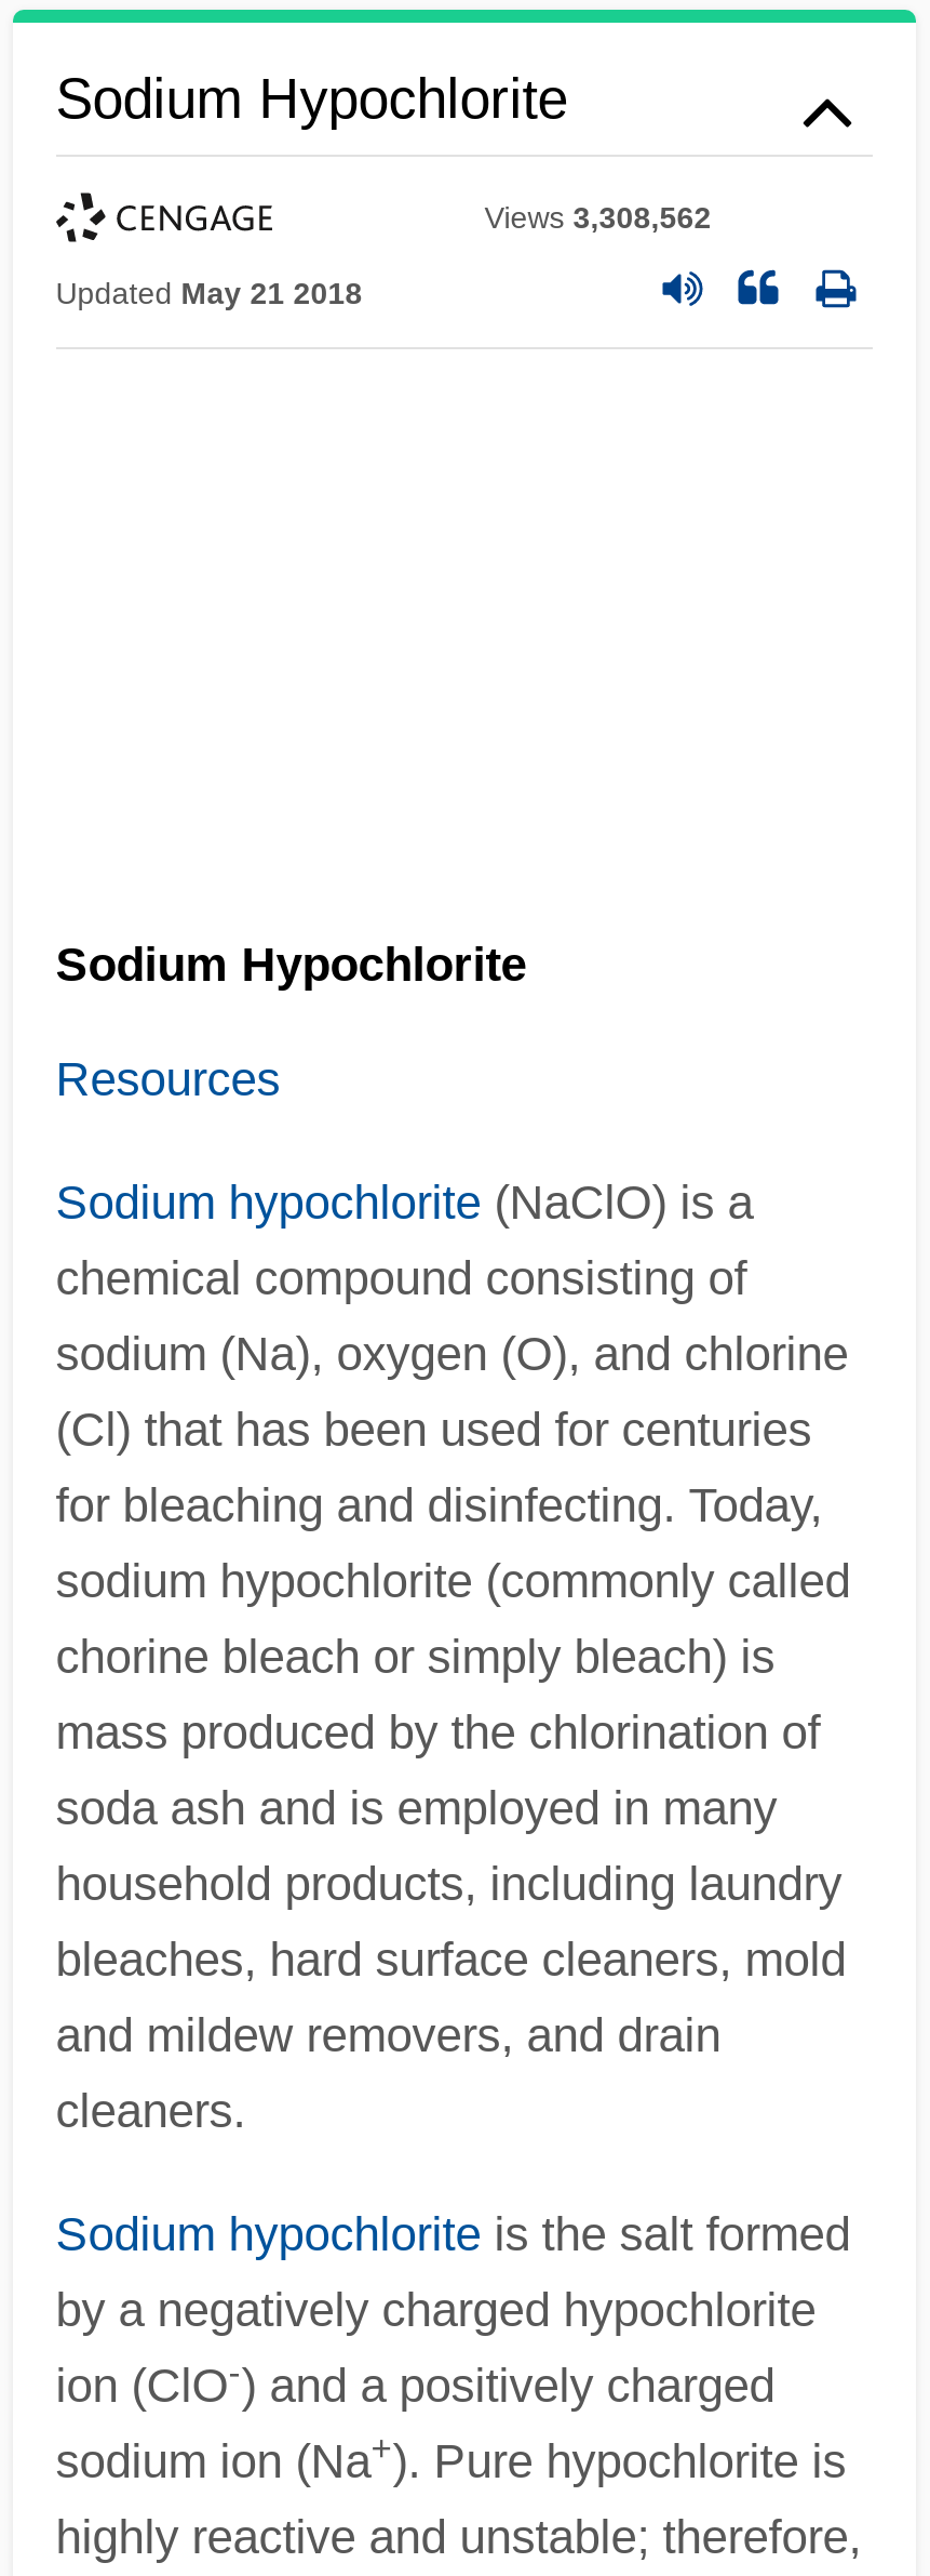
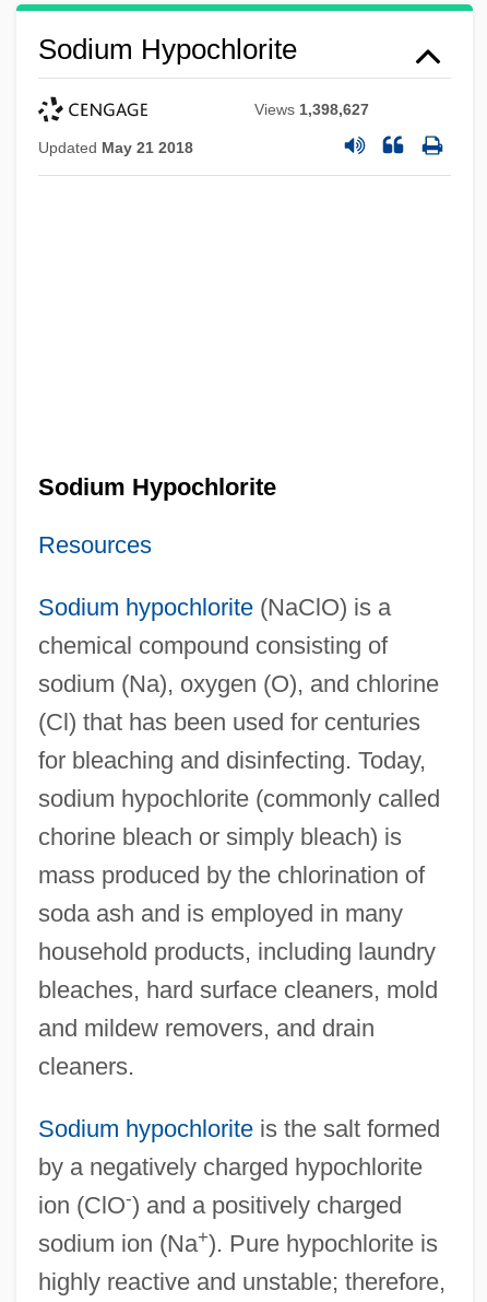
- Views 3,308,562
+ Views 1,398,627
